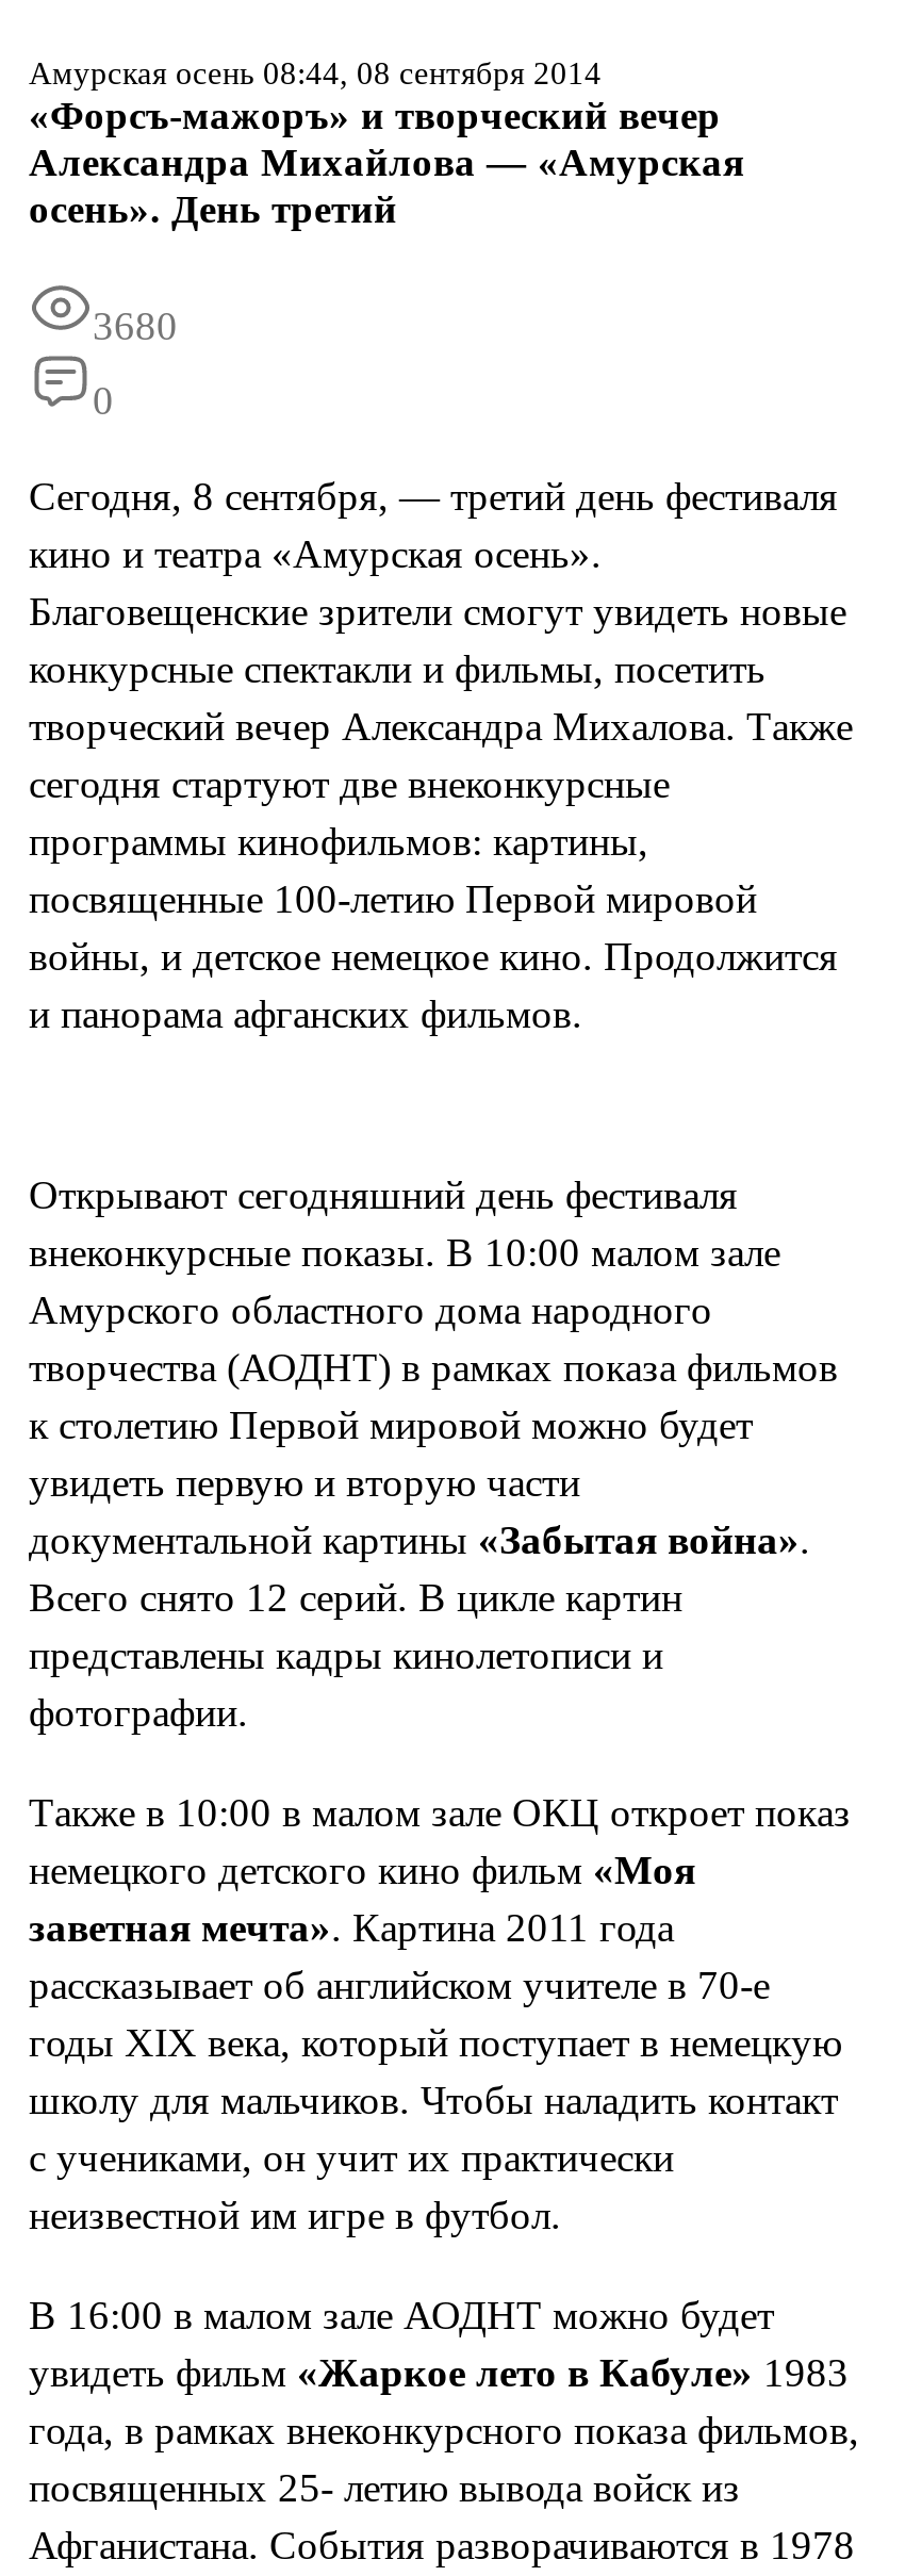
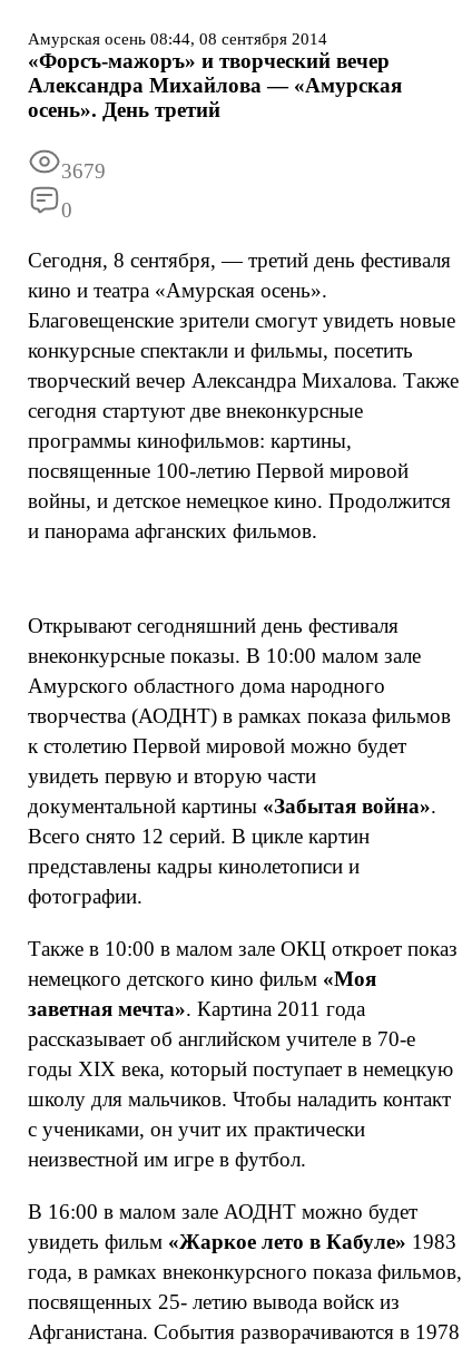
- 3680
+ 3679
